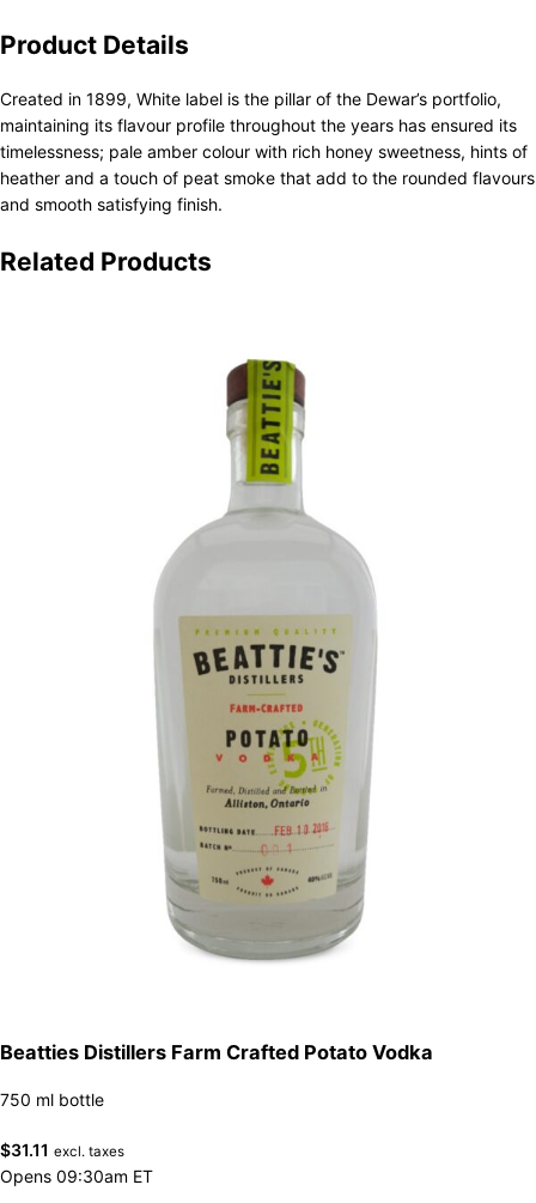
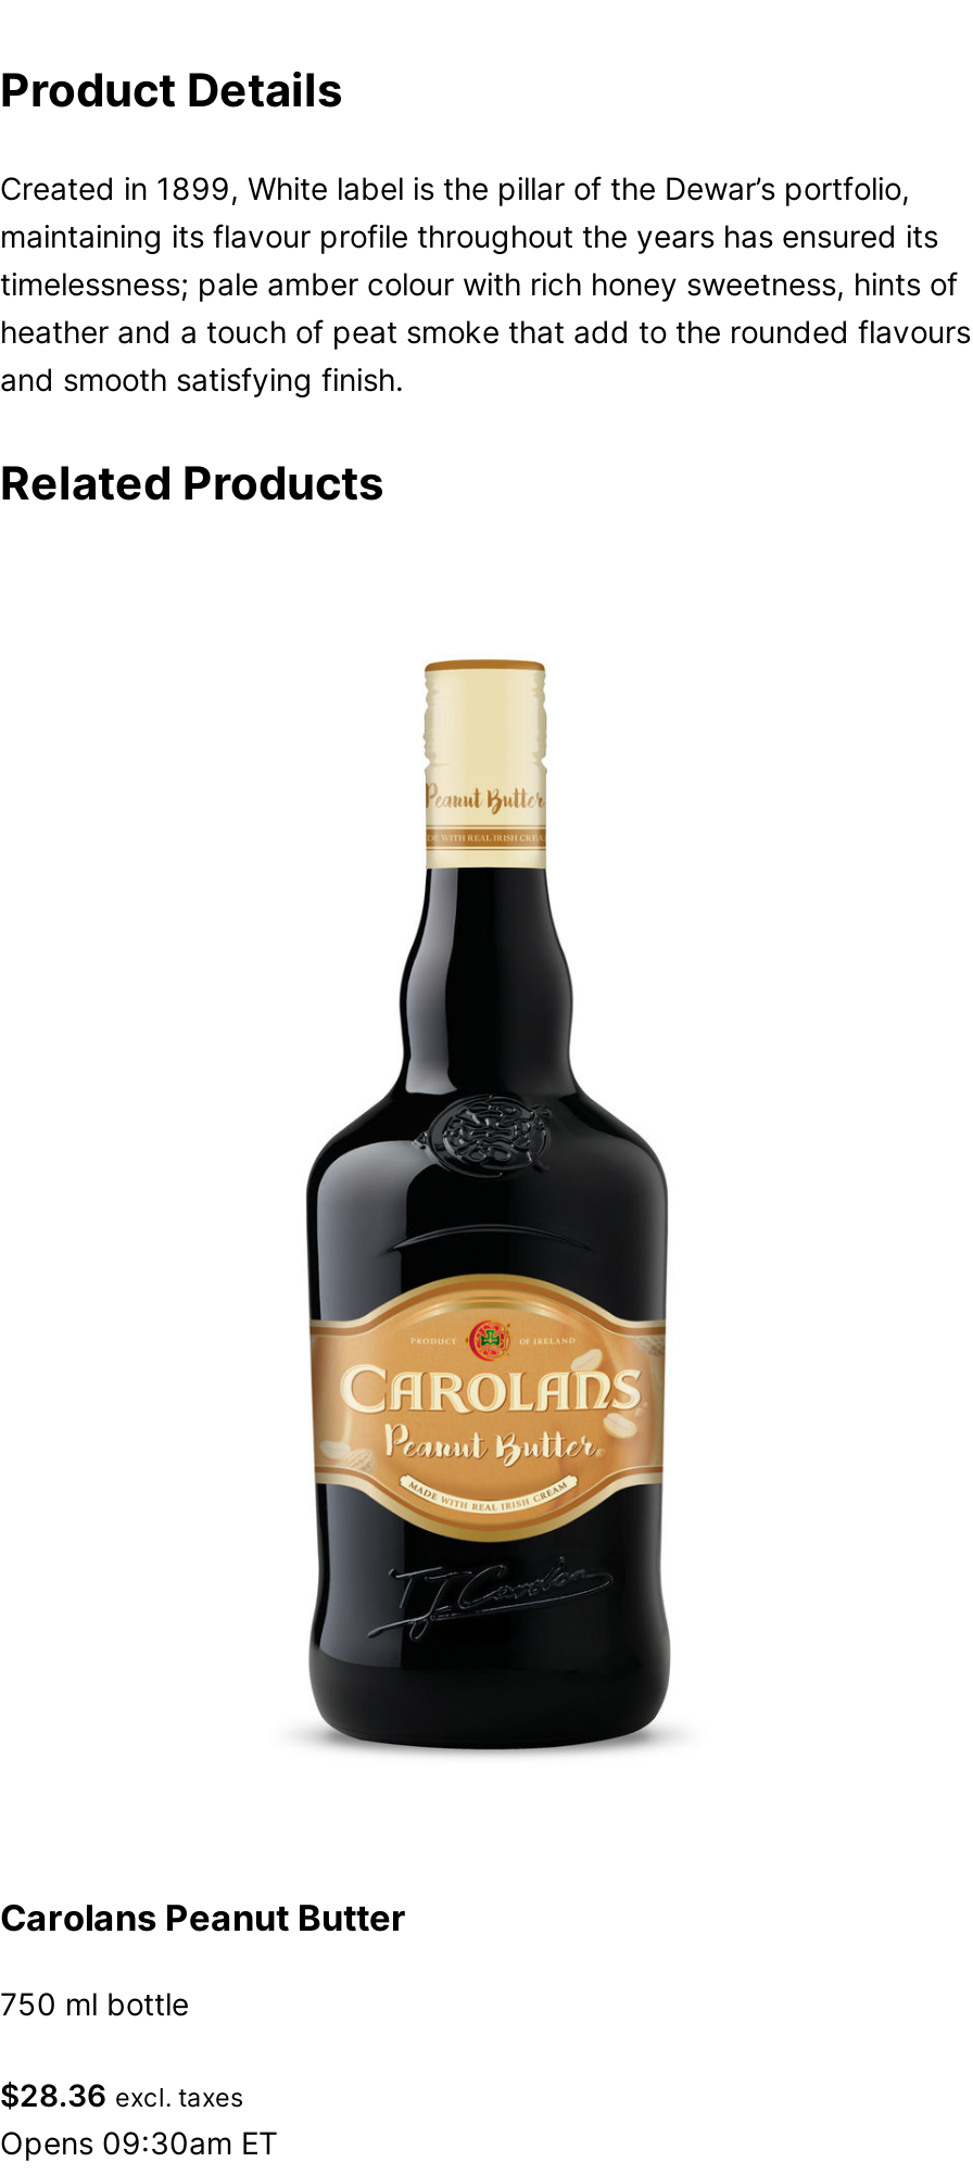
- [image]
+ [image]

- Beatties Distillers Farm Crafted Potato Vodka
+ Carolans Peanut Butter

- $31.11 excl. taxes
+ $28.36 excl. taxes
